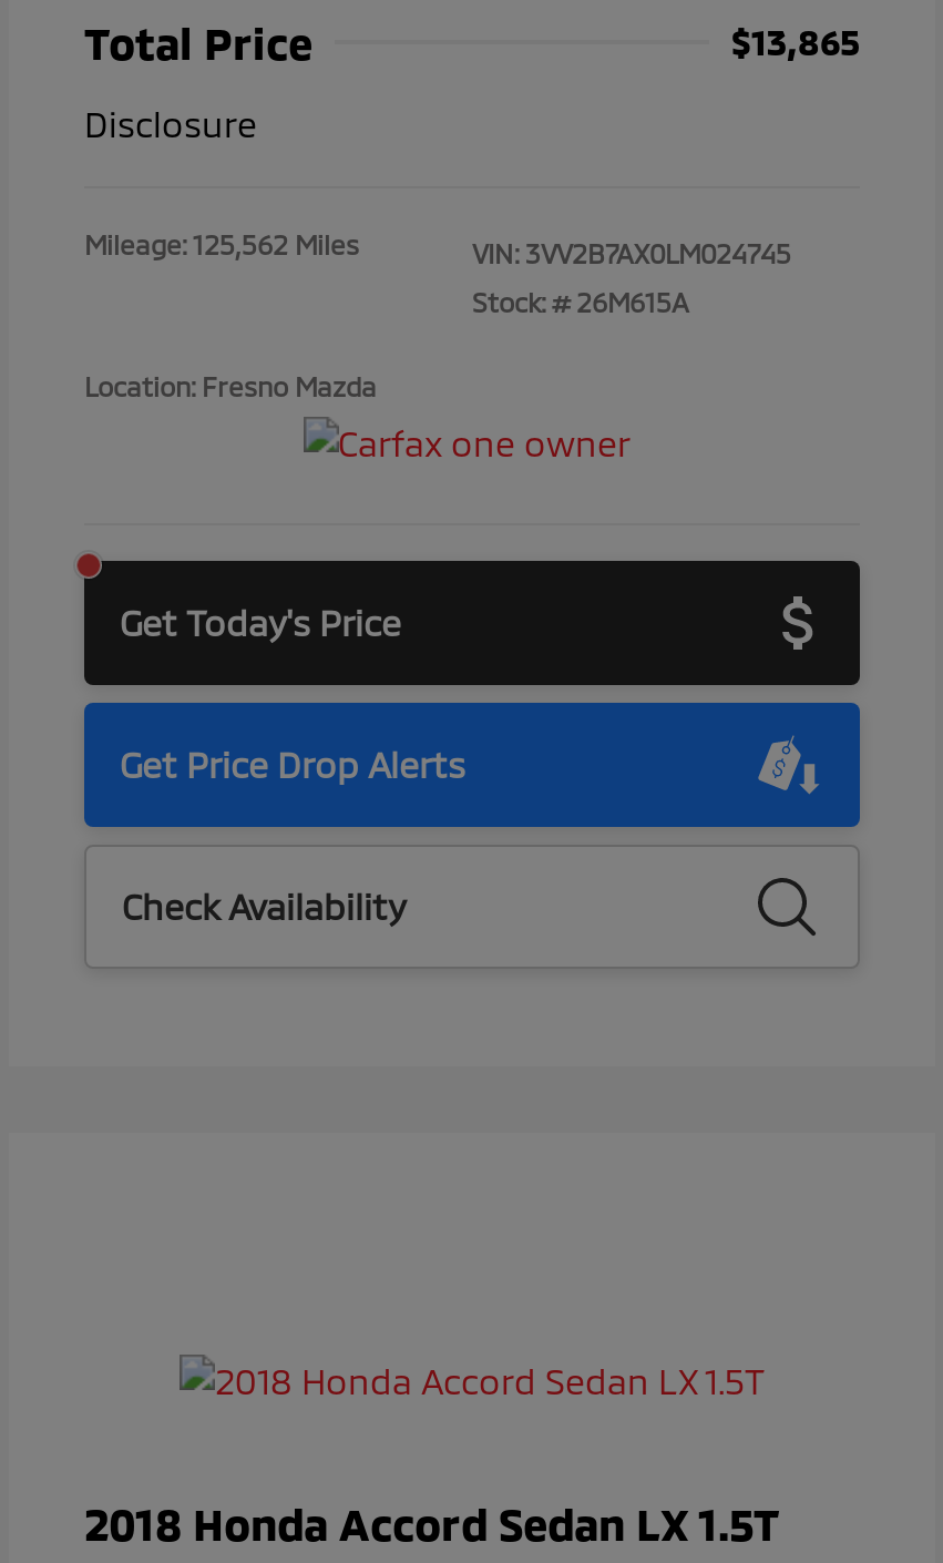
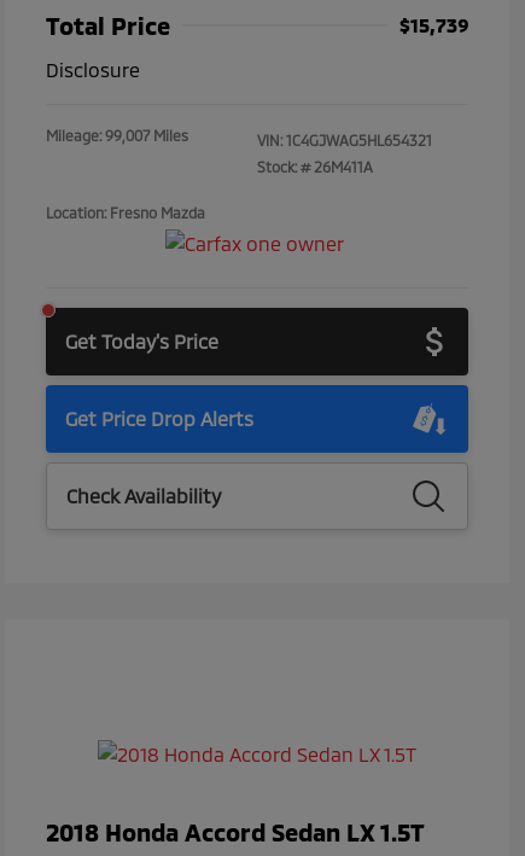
- $13,865
+ $15,739

- Mileage: 125,562 Miles
+ Mileage: 99,007 Miles

- VIN: 3VV2B7AX0LM024745
+ VIN: 1C4GJWAG5HL654321

- Stock: # 26M615A
+ Stock: # 26M411A
